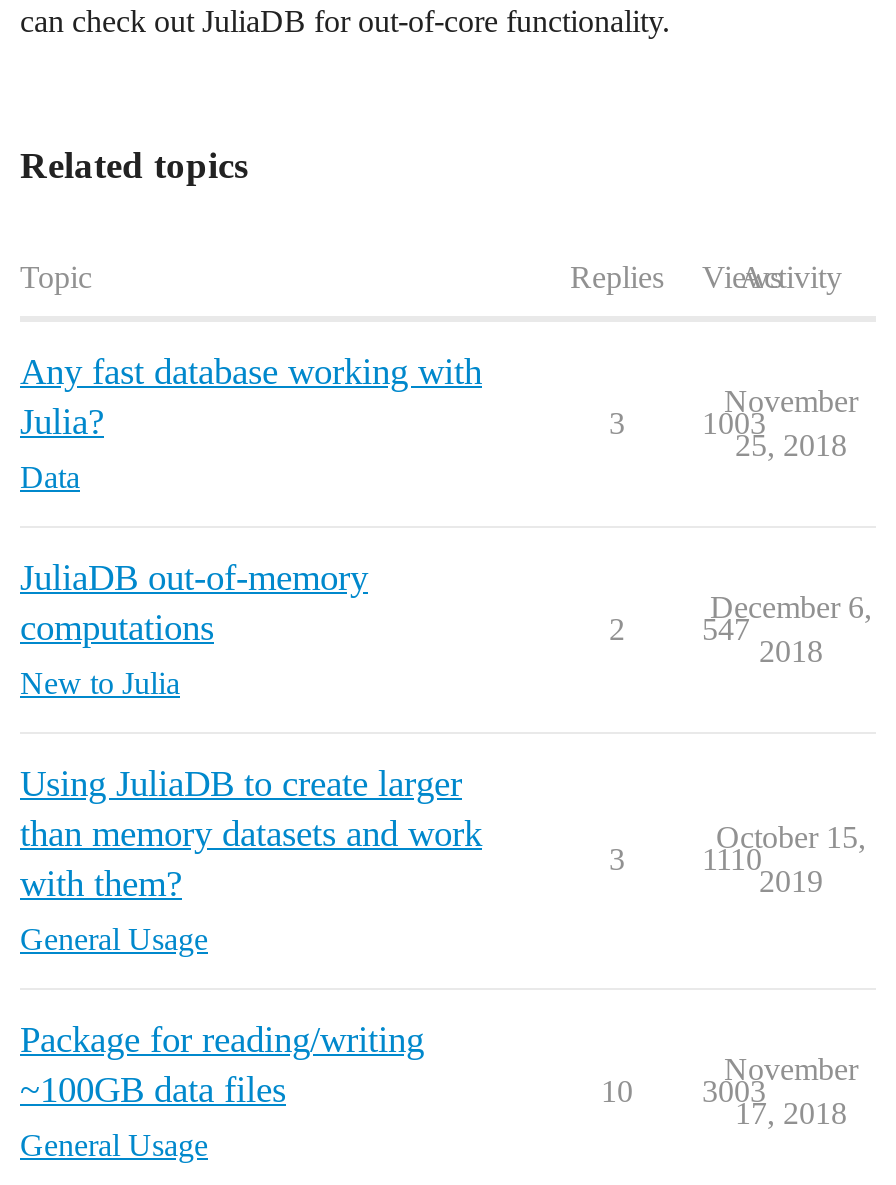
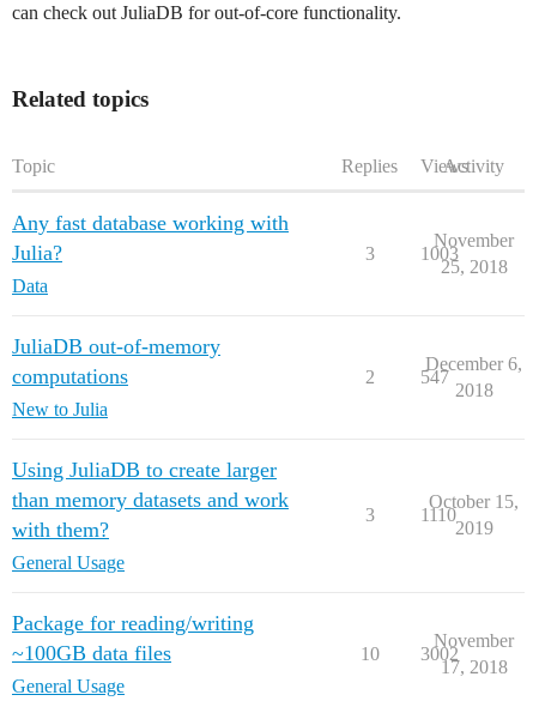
- 3003
+ 3002
